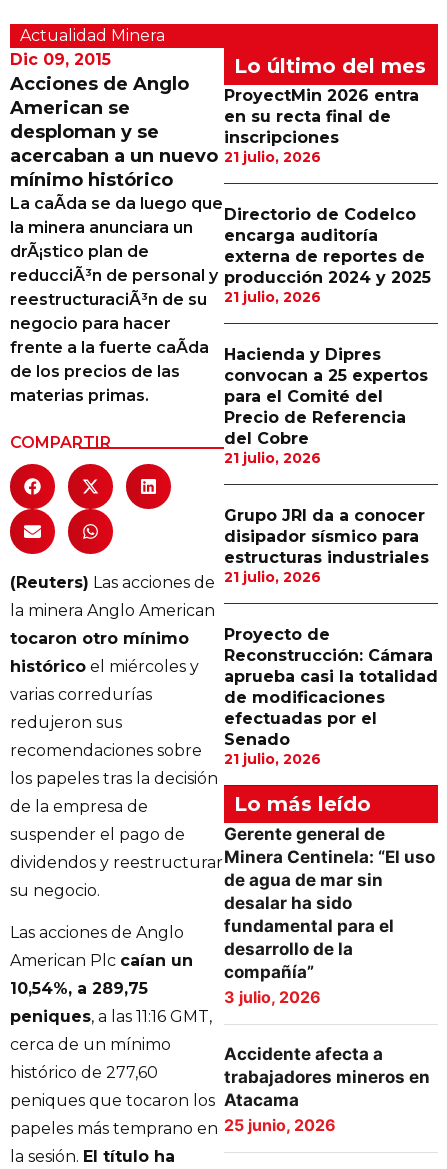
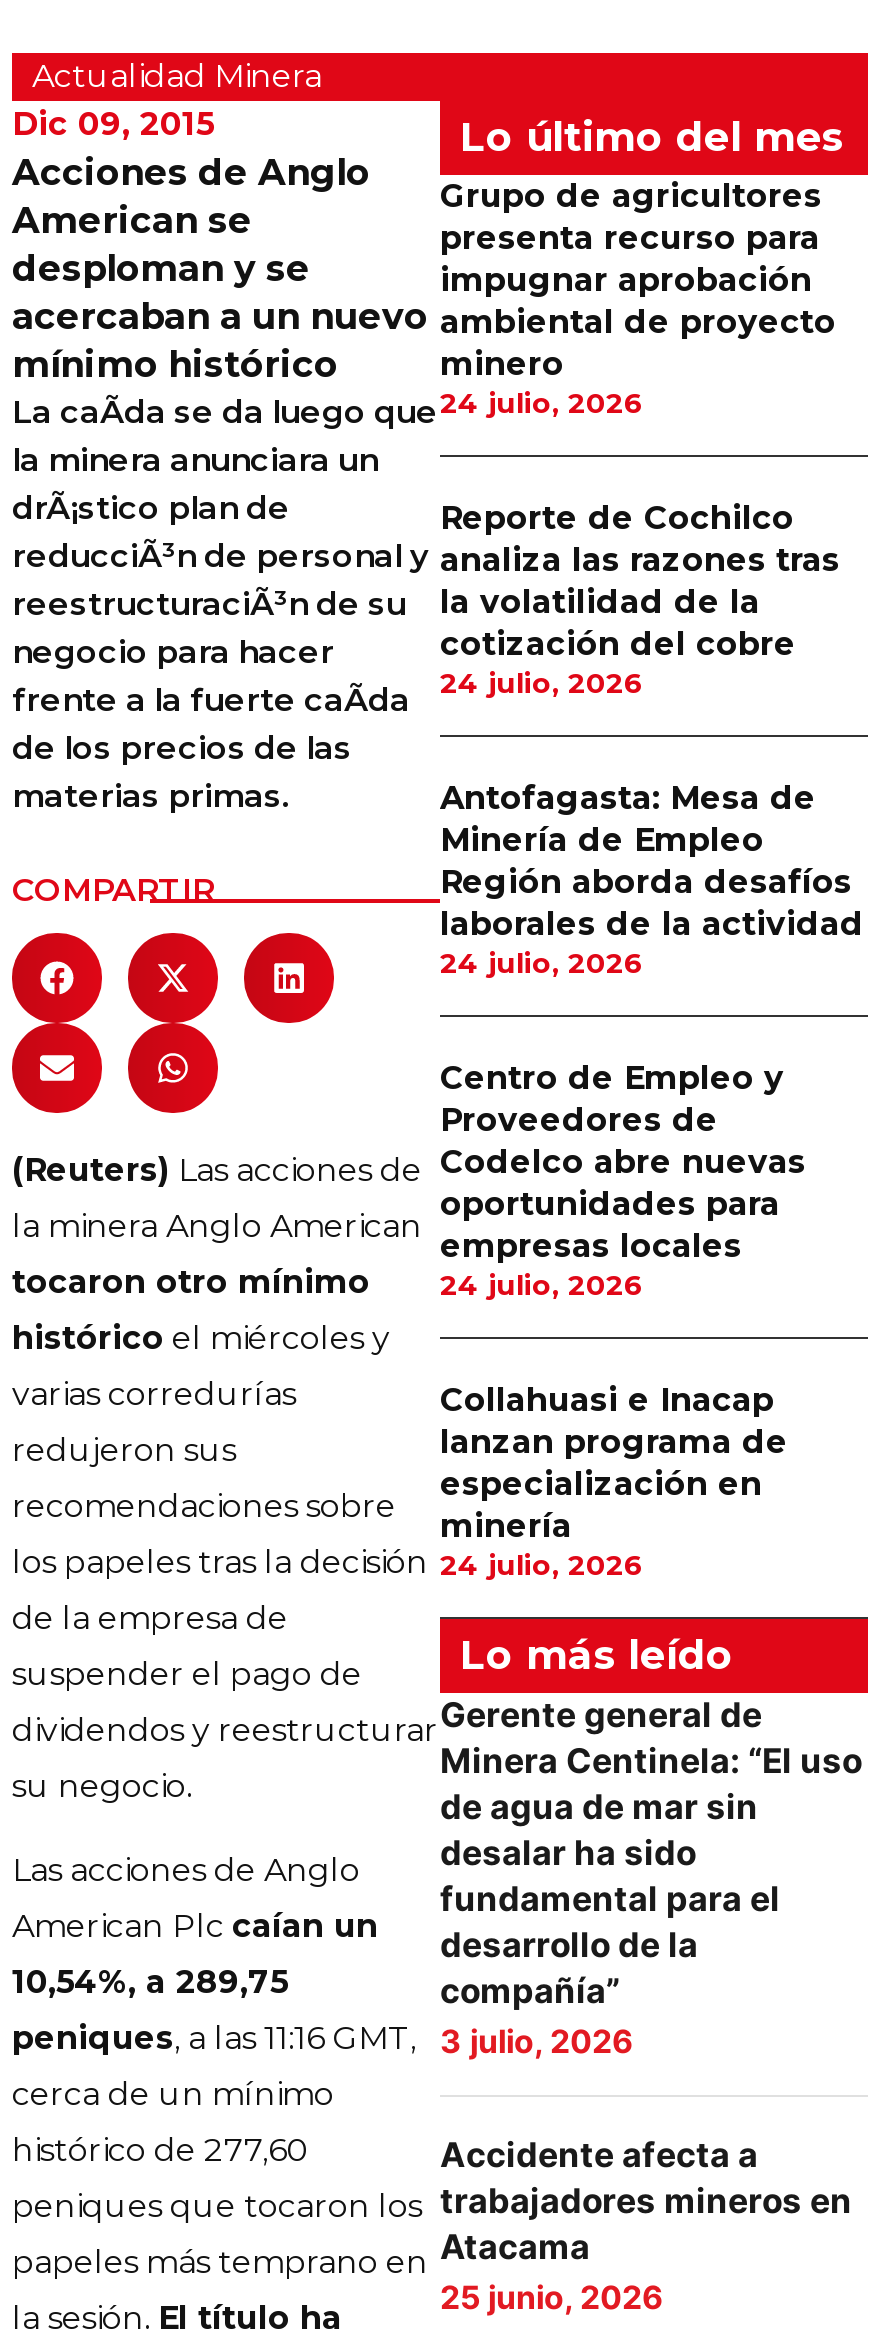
- ProyectMin 2026 entra
- en su recta final de
- inscripciones
- 21 julio, 2026
+ Grupo de agricultores
+ presenta recurso para
+ impugnar aprobación
+ ambiental de proyecto
+ minero
+ 24 julio, 2026

- Directorio de Codelco
- encarga auditoría
- externa de reportes de
- producción 2024 y 2025
- 21 julio, 2026
+ Reporte de Cochilco
+ analiza las razones tras
+ la volatilidad de la
+ cotización del cobre
+ 24 julio, 2026

- Hacienda y Dipres
- convocan a 25 expertos
- para el Comité del
- Precio de Referencia
- del Cobre
- 21 julio, 2026
+ Antofagasta: Mesa de
+ Minería de Empleo
+ Región aborda desafíos
+ laborales de la actividad
+ 24 julio, 2026

- Grupo JRI da a conocer
- disipador sísmico para
- estructuras industriales
- 21 julio, 2026
+ Centro de Empleo y
+ Proveedores de
+ Codelco abre nuevas
+ oportunidades para
+ empresas locales
+ 24 julio, 2026

- Proyecto de
- Reconstrucción: Cámara
- aprueba casi la totalidad
- de modificaciones
- efectuadas por el
- Senado
- 21 julio, 2026
+ Collahuasi e Inacap
+ lanzan programa de
+ especialización en
+ minería
+ 24 julio, 2026

moved down: Lo más leído | Gerente general de | Minera Centinela: “El uso | ... | Atacama | 25 junio, 2026
